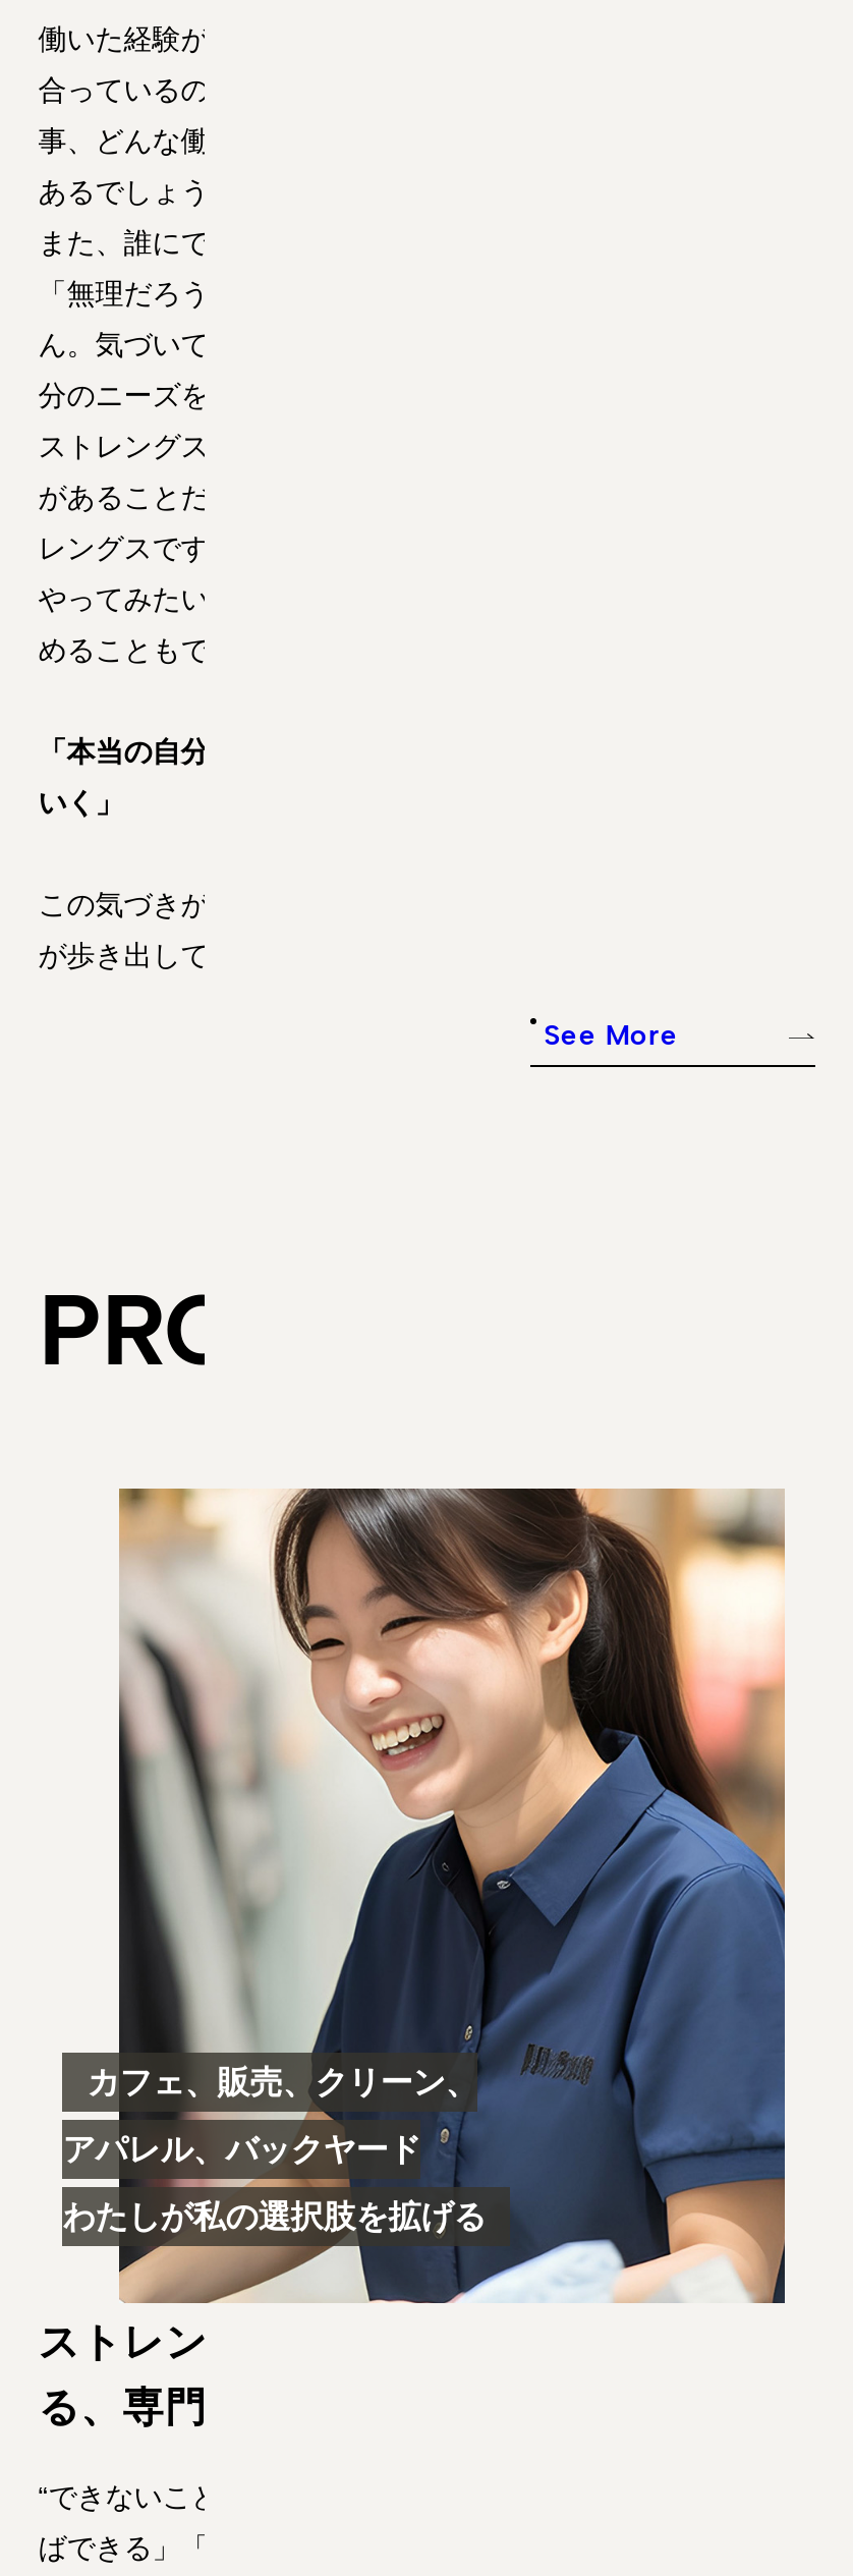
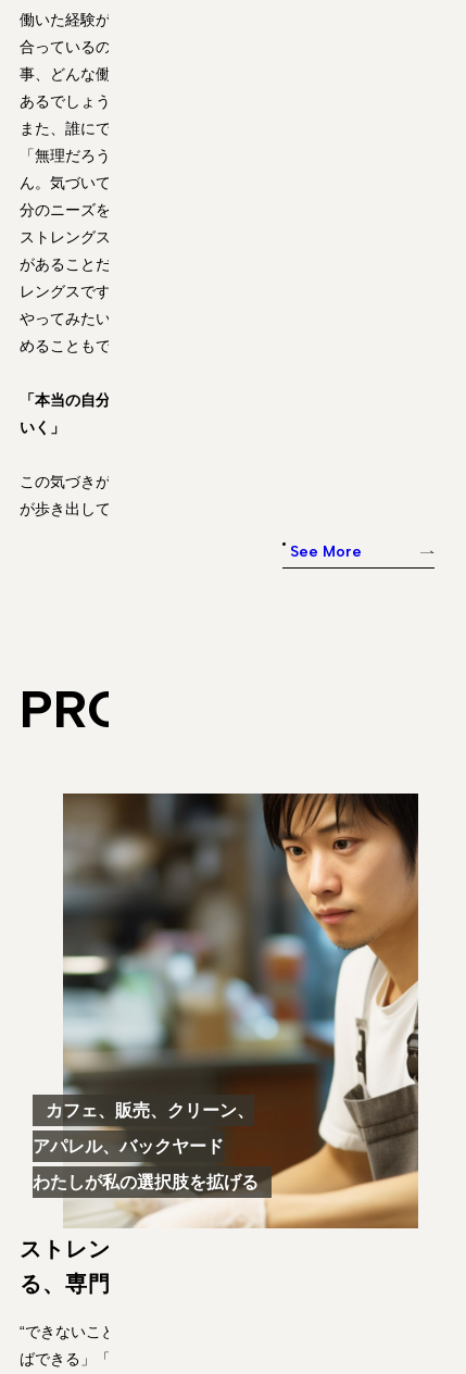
- [image]
+ [image]
